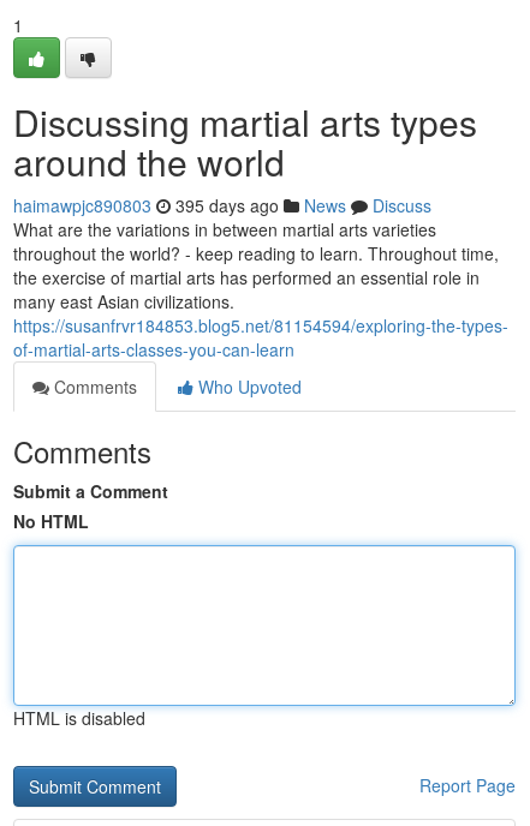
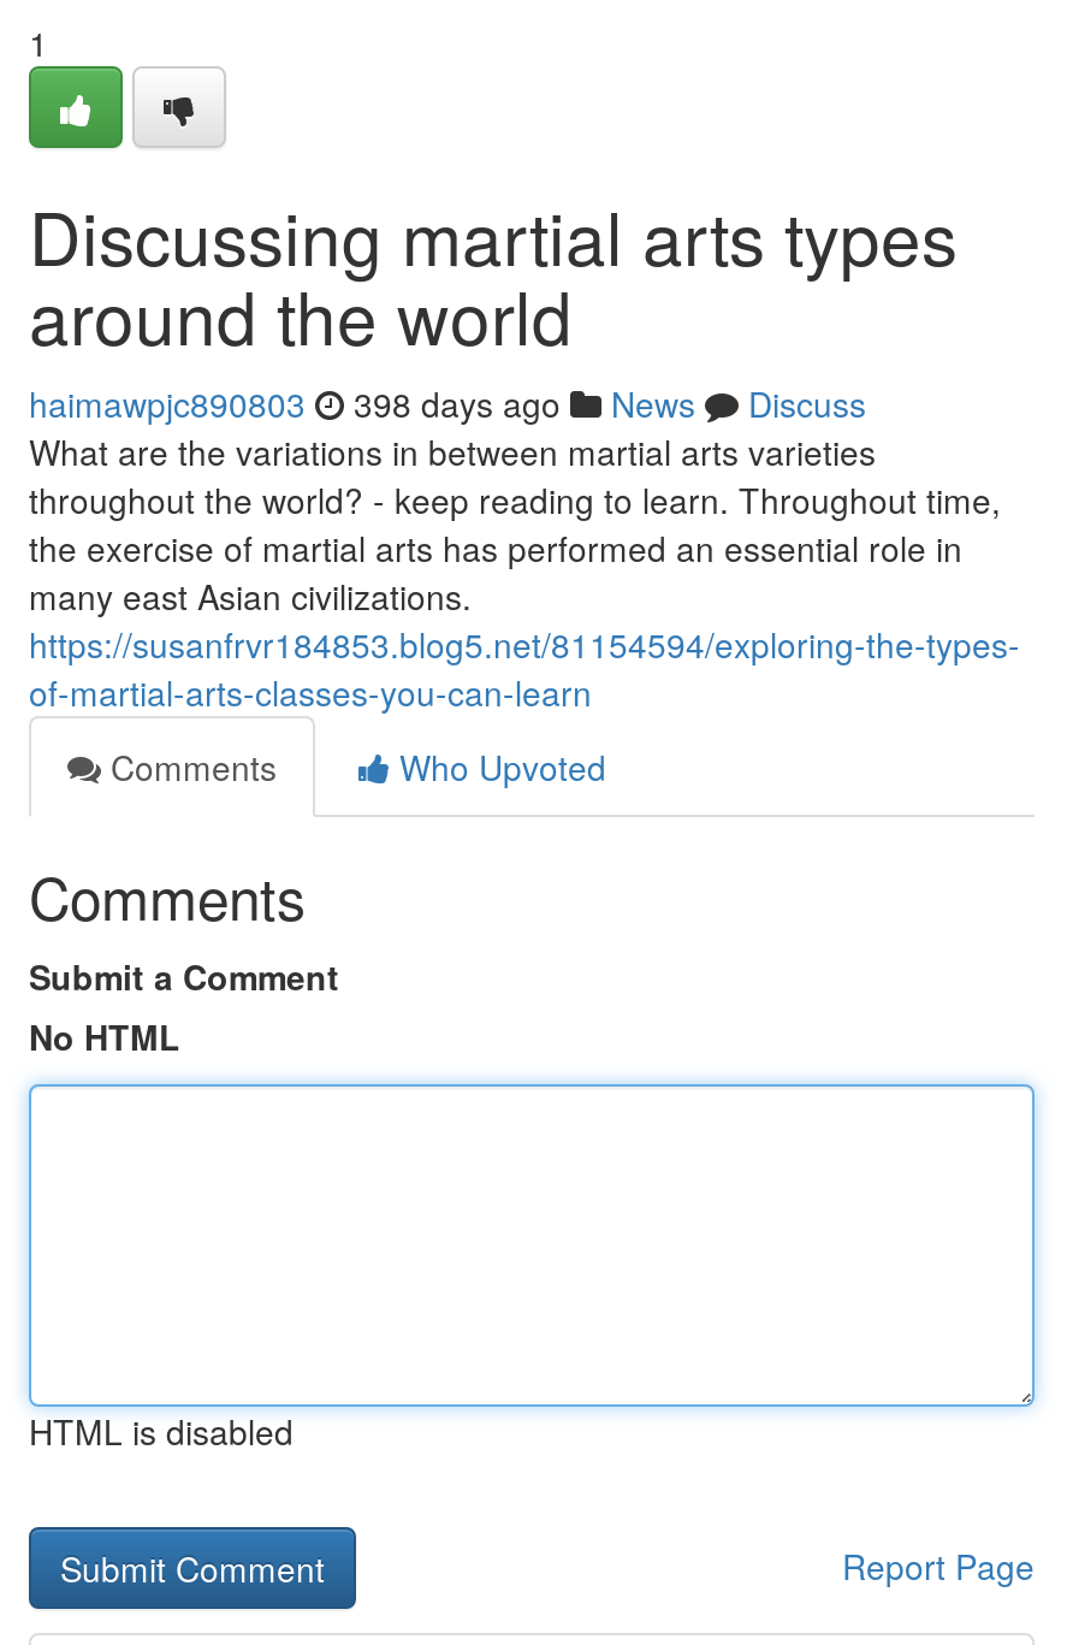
- haimawpjc890803 395 days ago News Discuss
+ haimawpjc890803 398 days ago News Discuss
